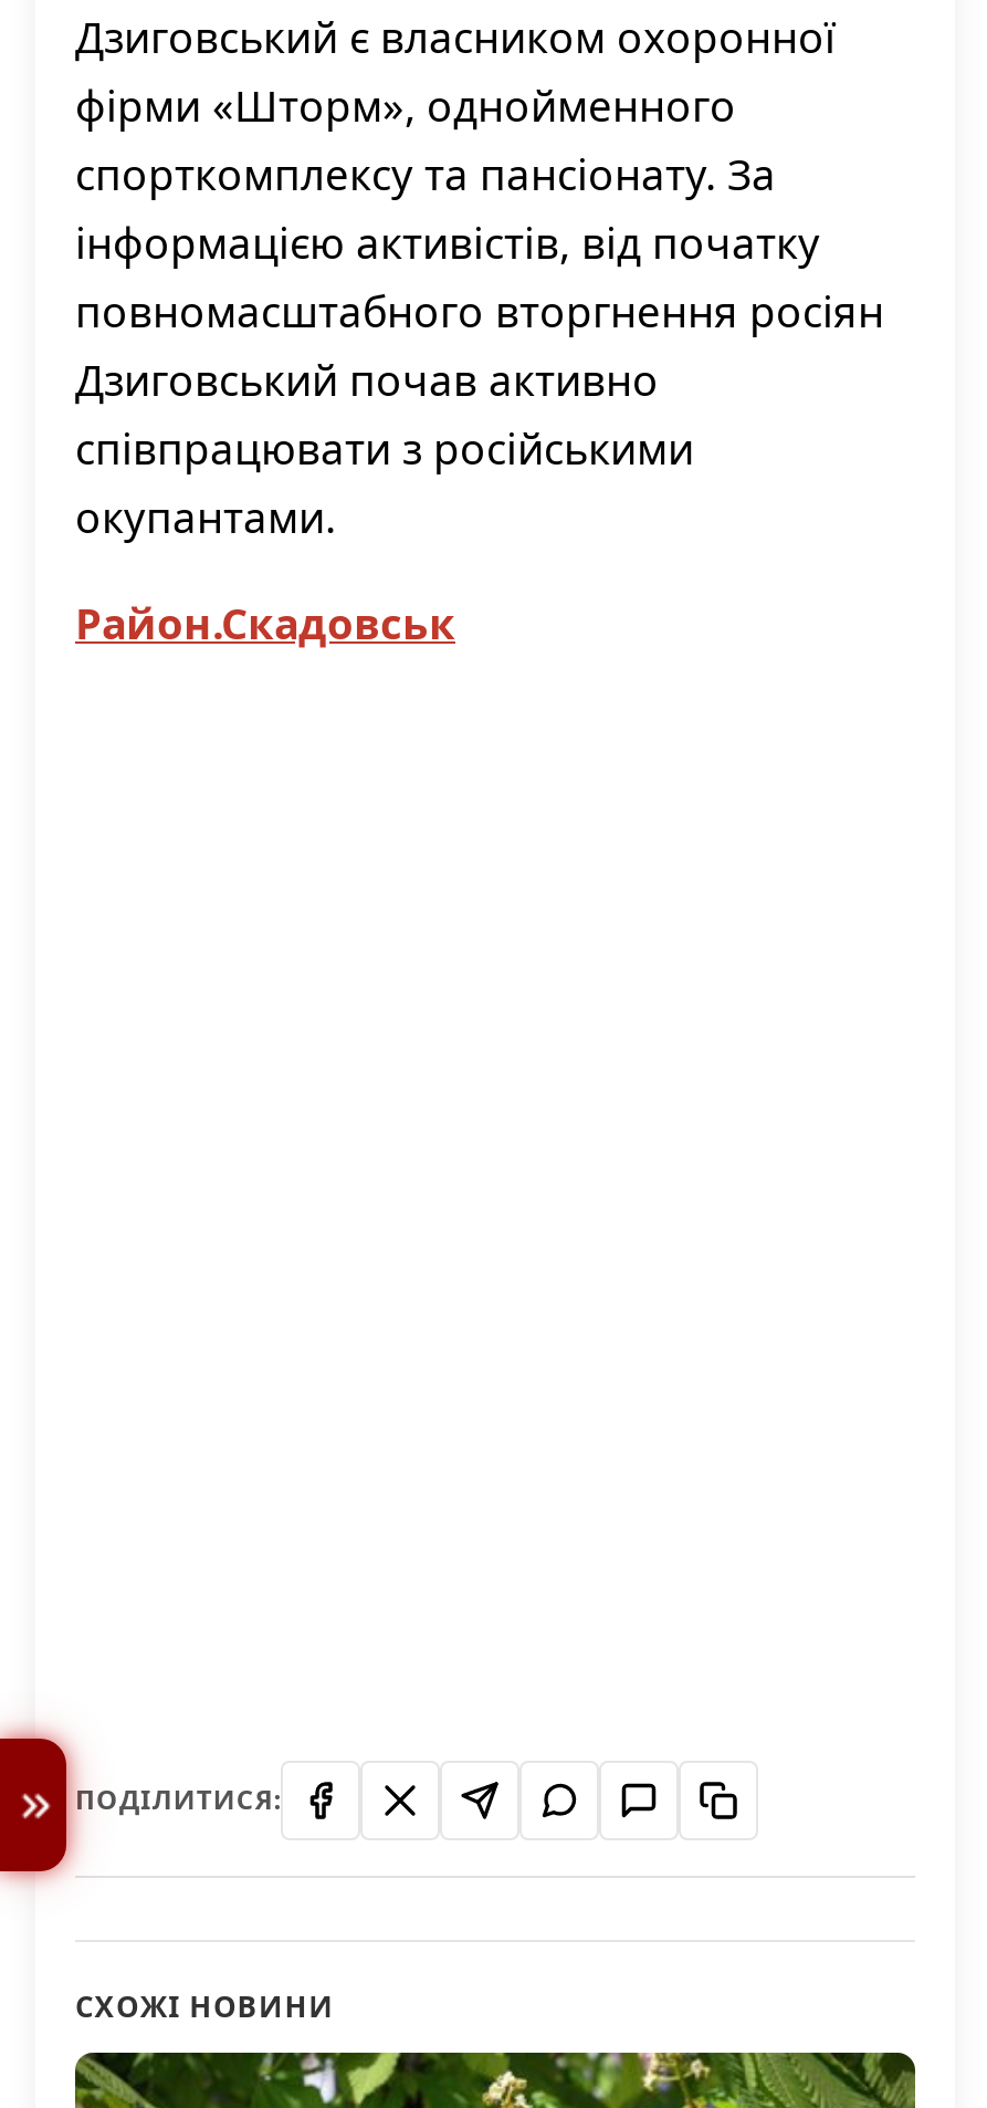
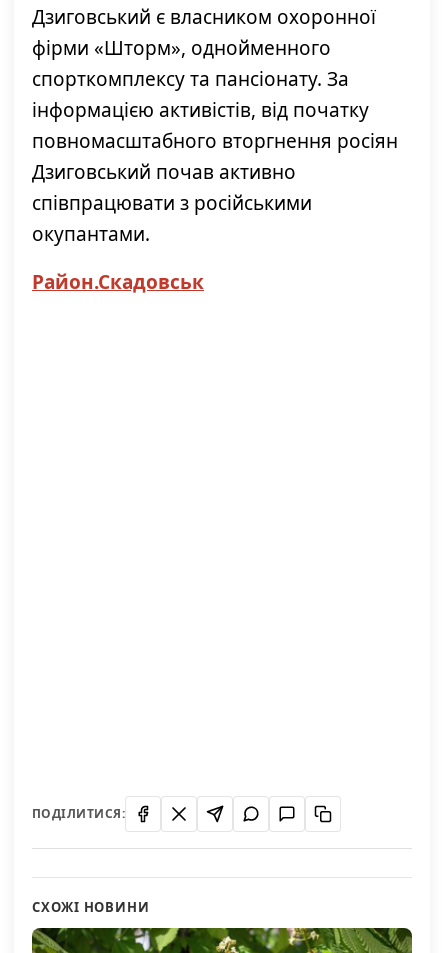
- [image]
